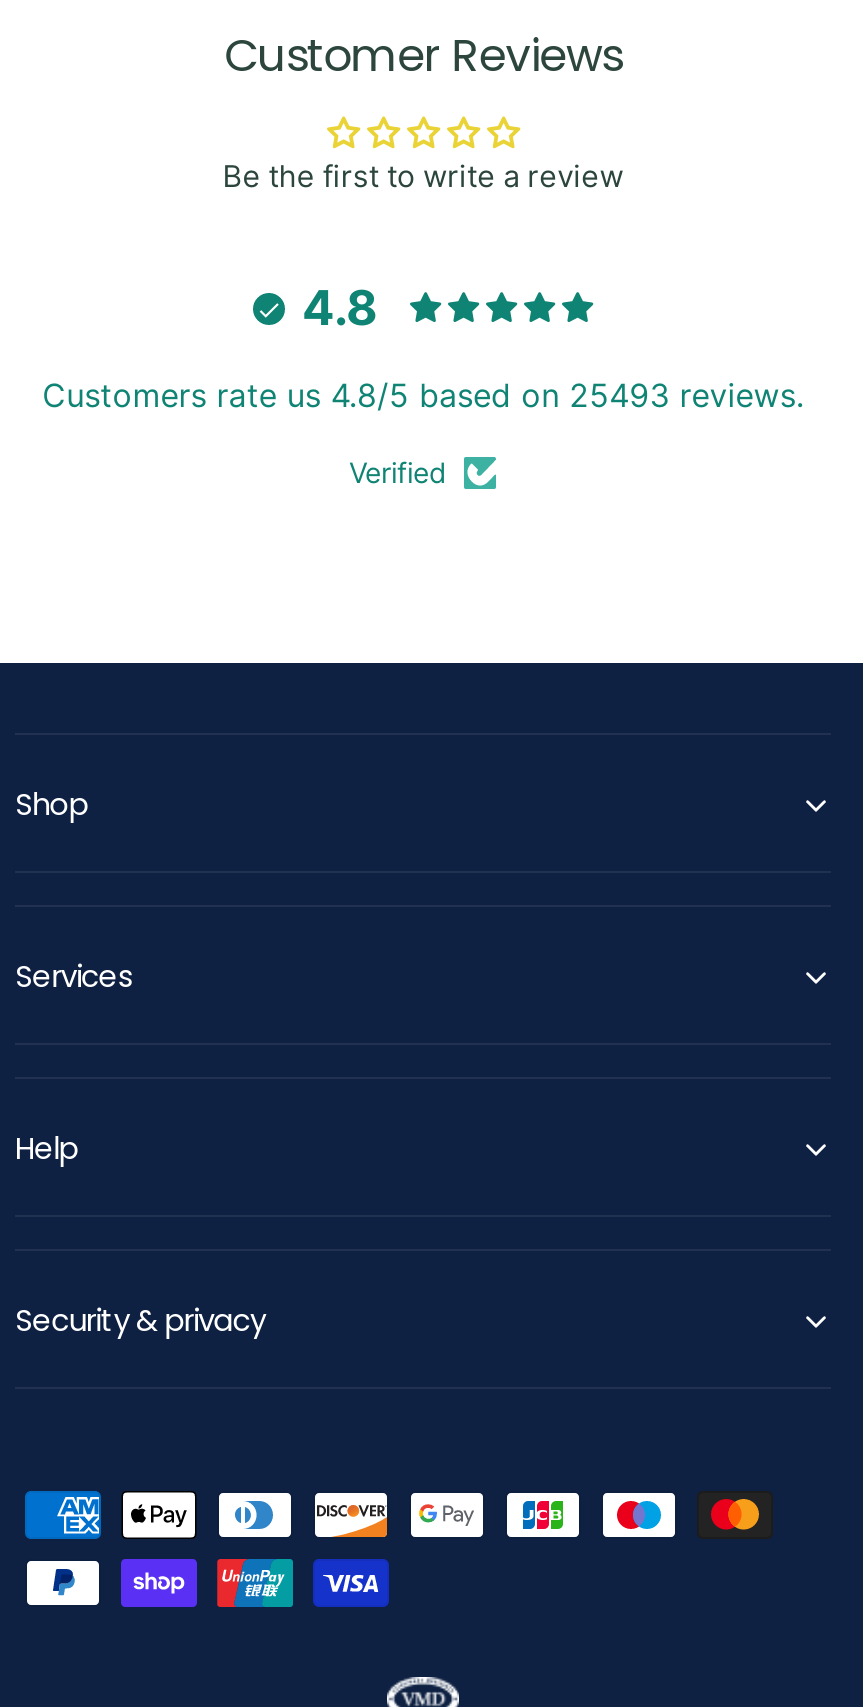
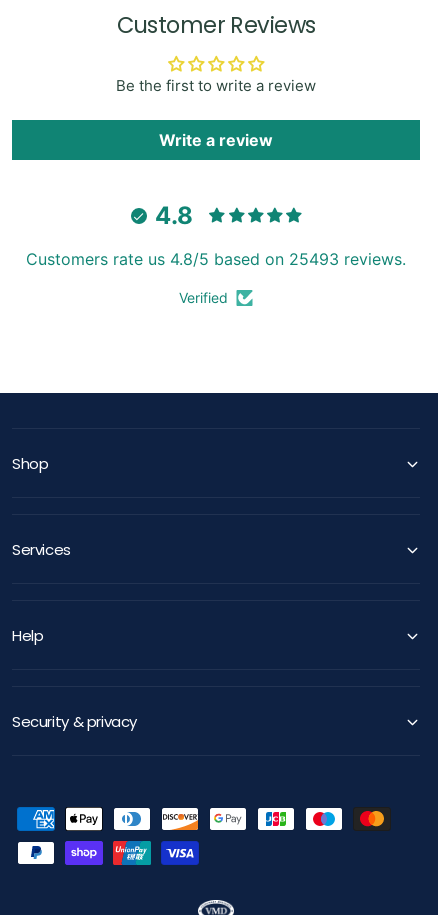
+ Write a review
